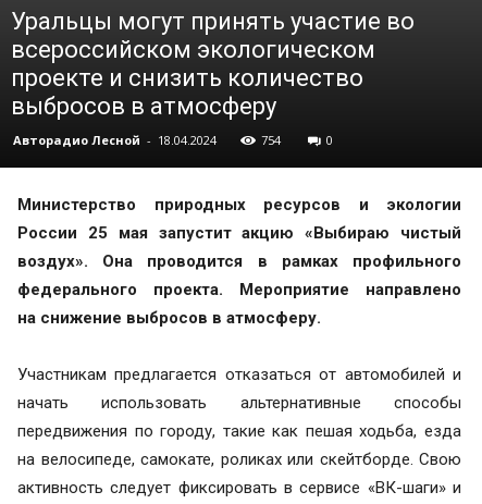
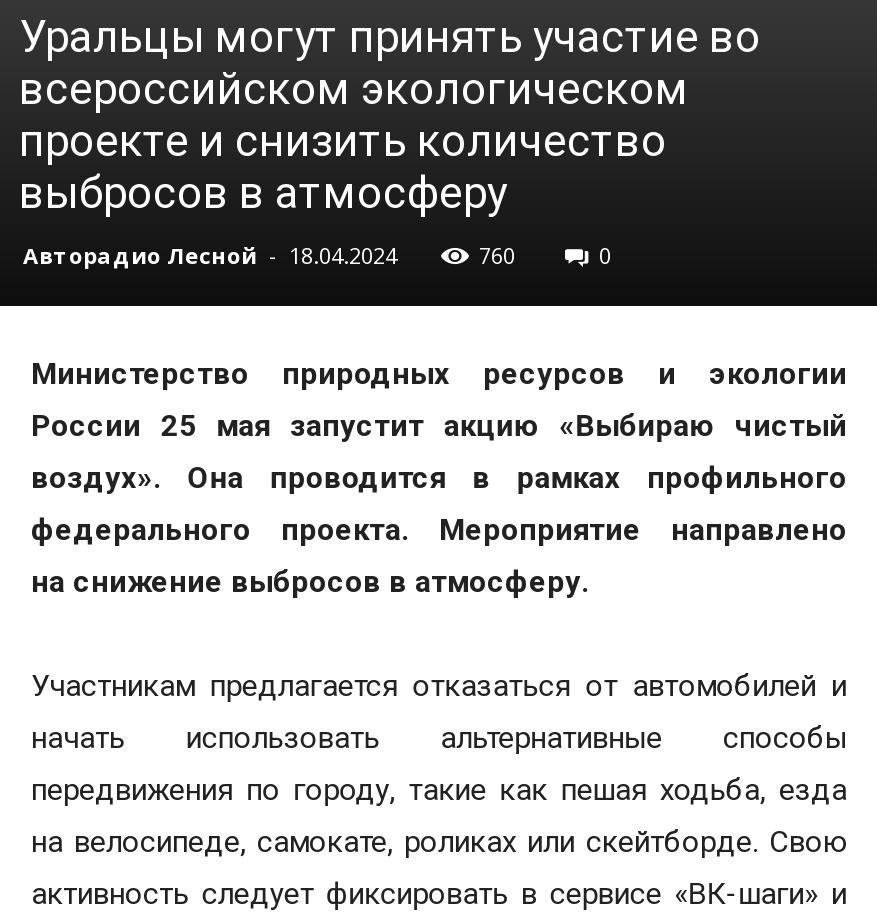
- 754
+ 760
